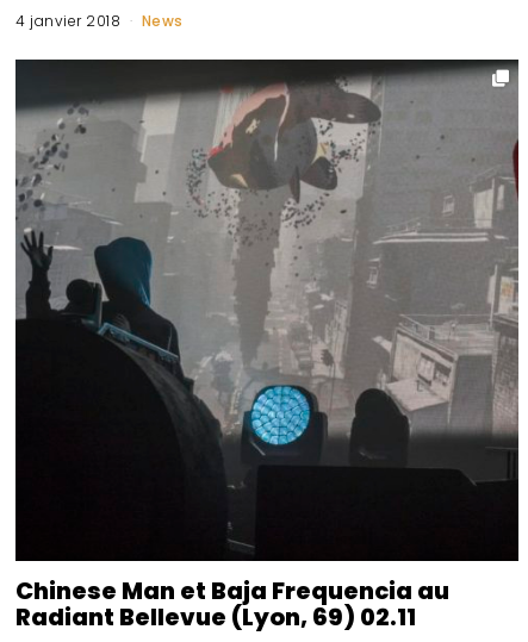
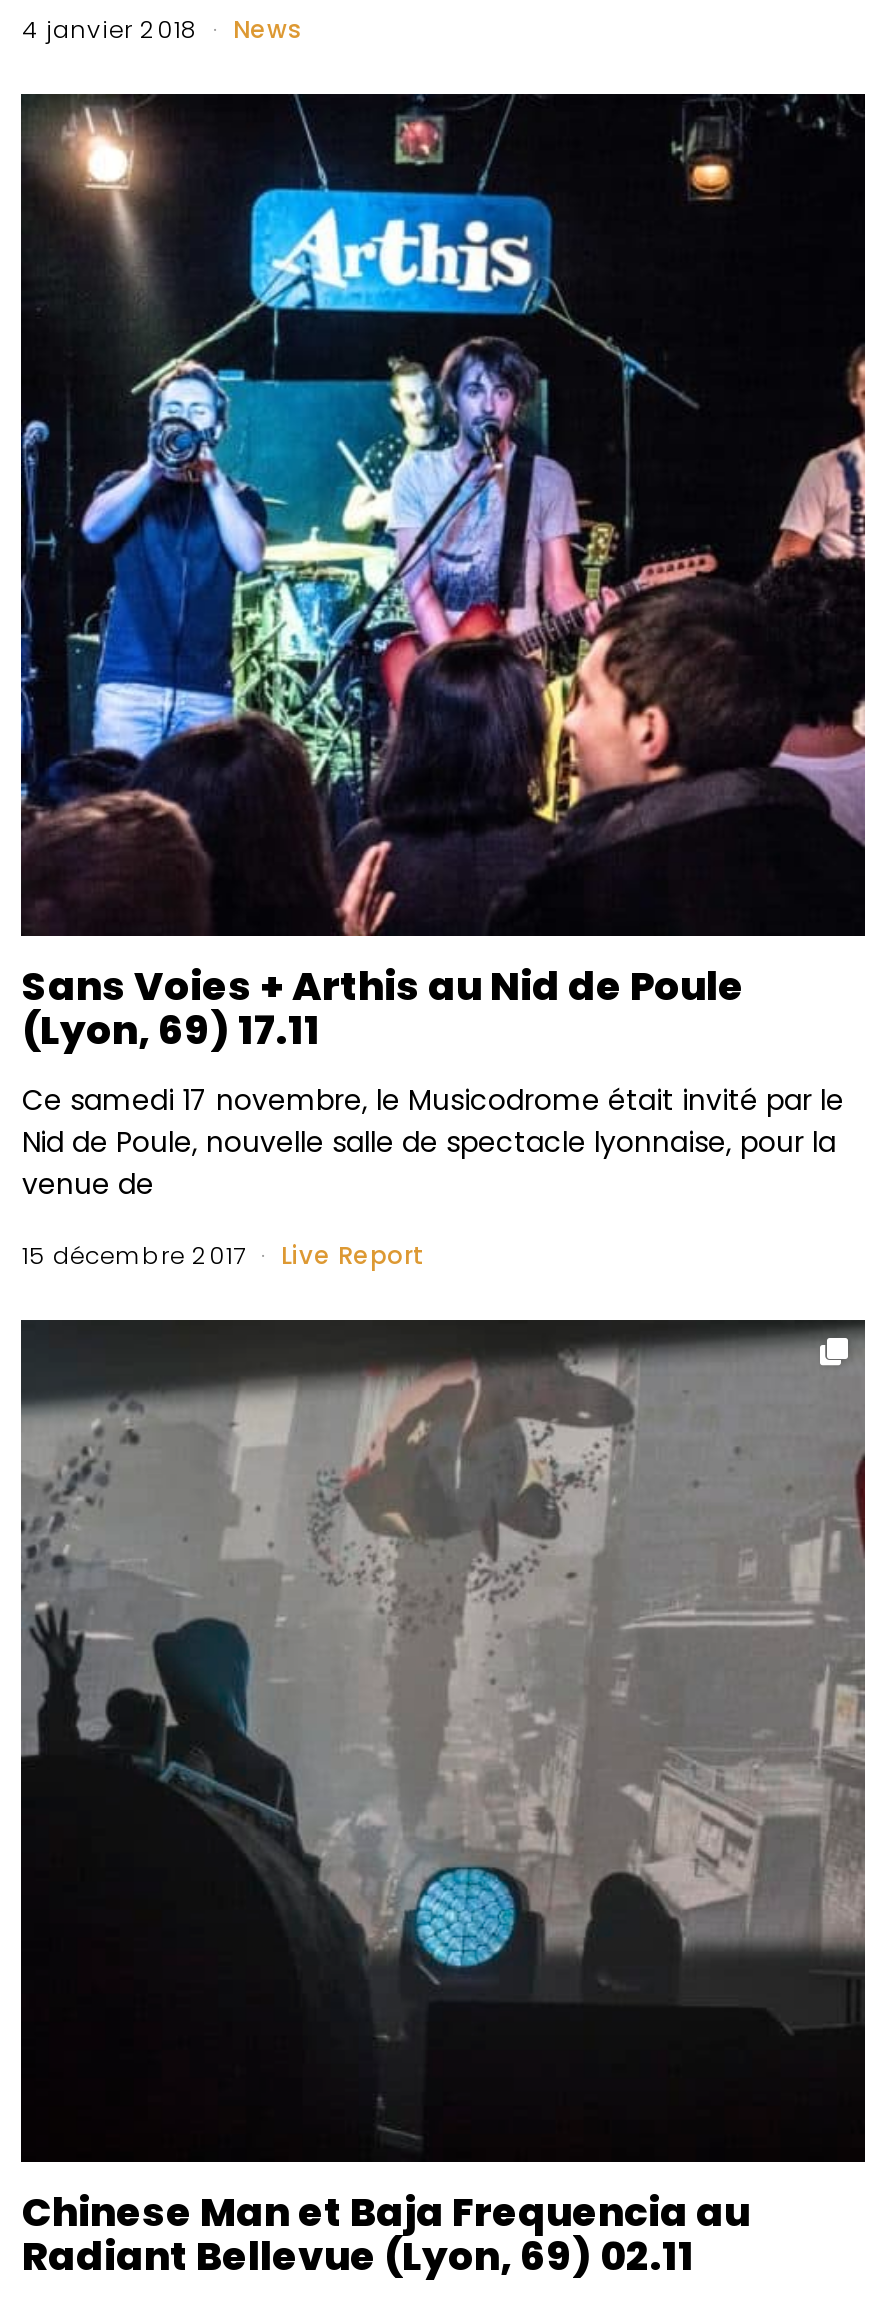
+ [image]
+ Sans Voies + Arthis au Nid de Poule
+ (Lyon, 69) 17.11
+ Ce samedi 17 novembre, le Musicodrome était invité par le
+ Nid de Poule, nouvelle salle de spectacle lyonnaise, pour la
+ venue de
+ 15 décembre 2017
+ Live Report
